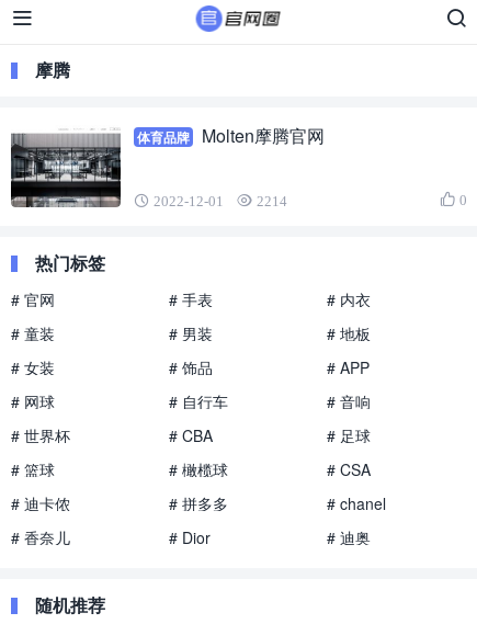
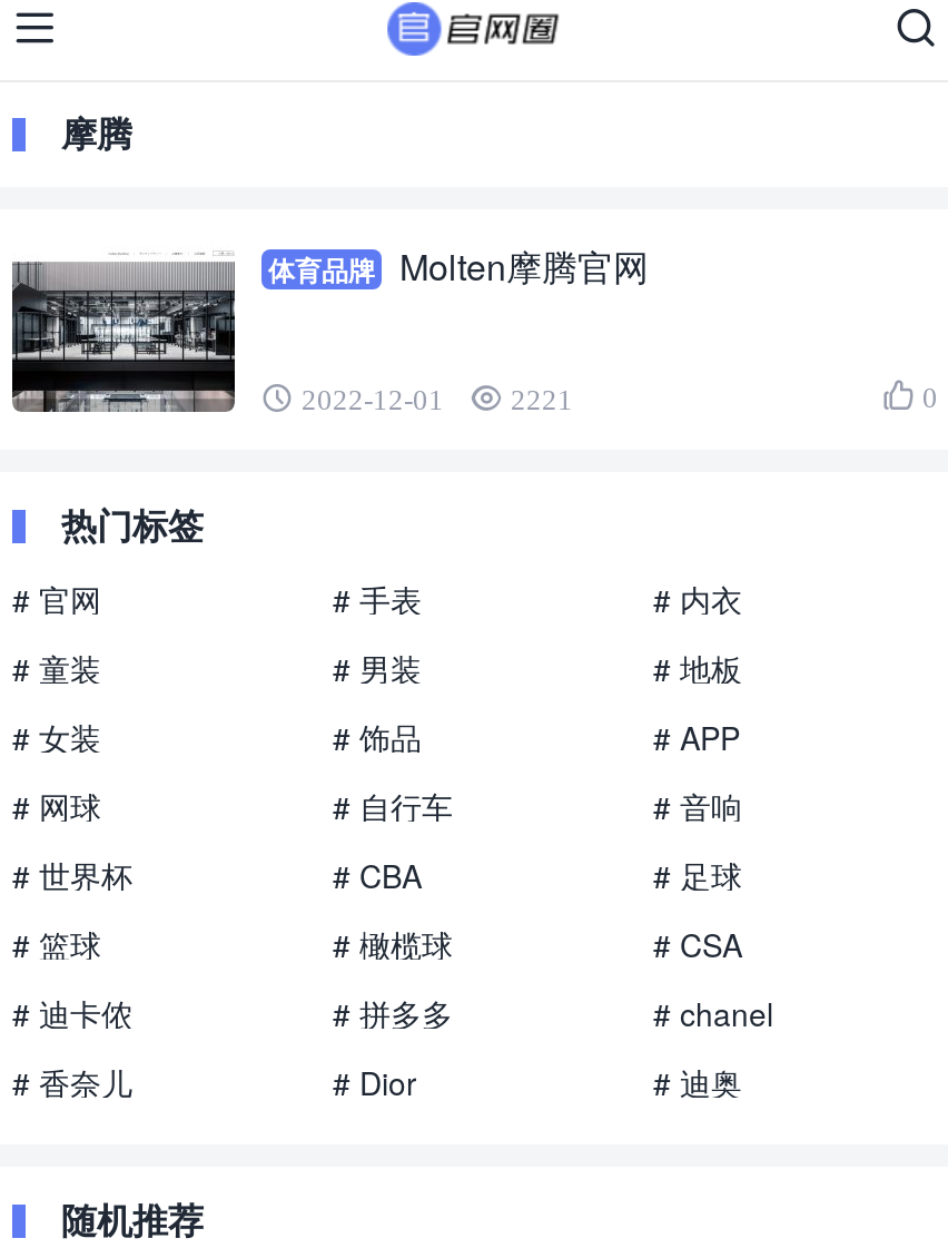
- 2214
+ 2221
